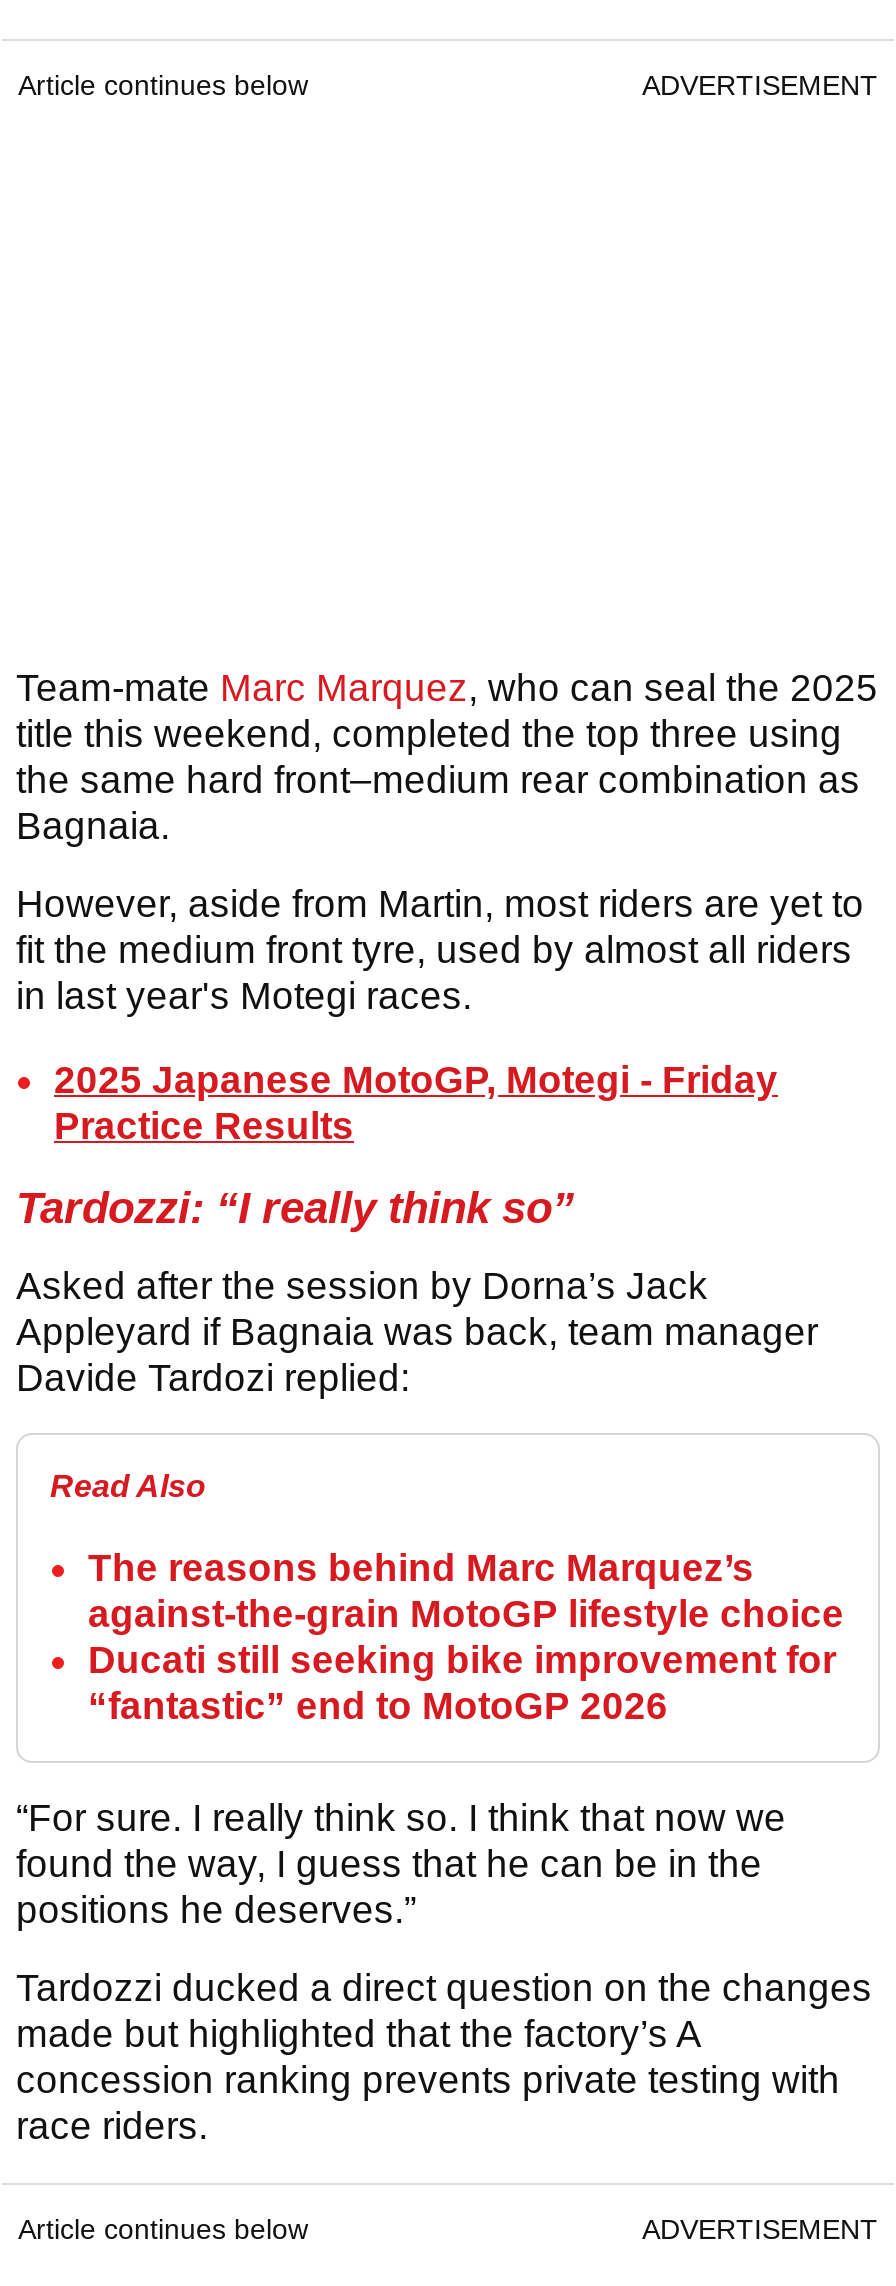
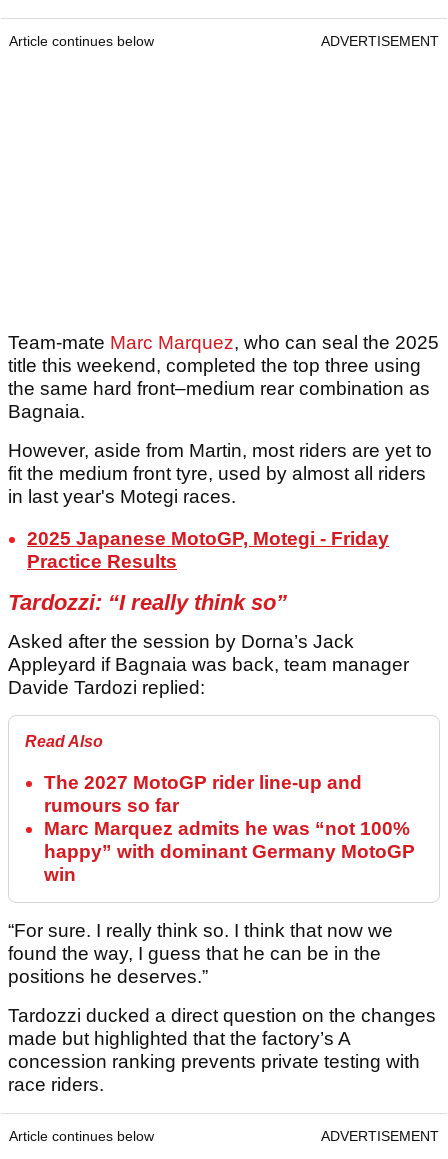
- The reasons behind Marc Marquez’s
- against-the-grain MotoGP lifestyle choice
- Ducati still seeking bike improvement for
- “fantastic” end to MotoGP 2026
+ The 2027 MotoGP rider line-up and
+ rumours so far
+ Marc Marquez admits he was “not 100%
+ happy” with dominant Germany MotoGP
+ win
